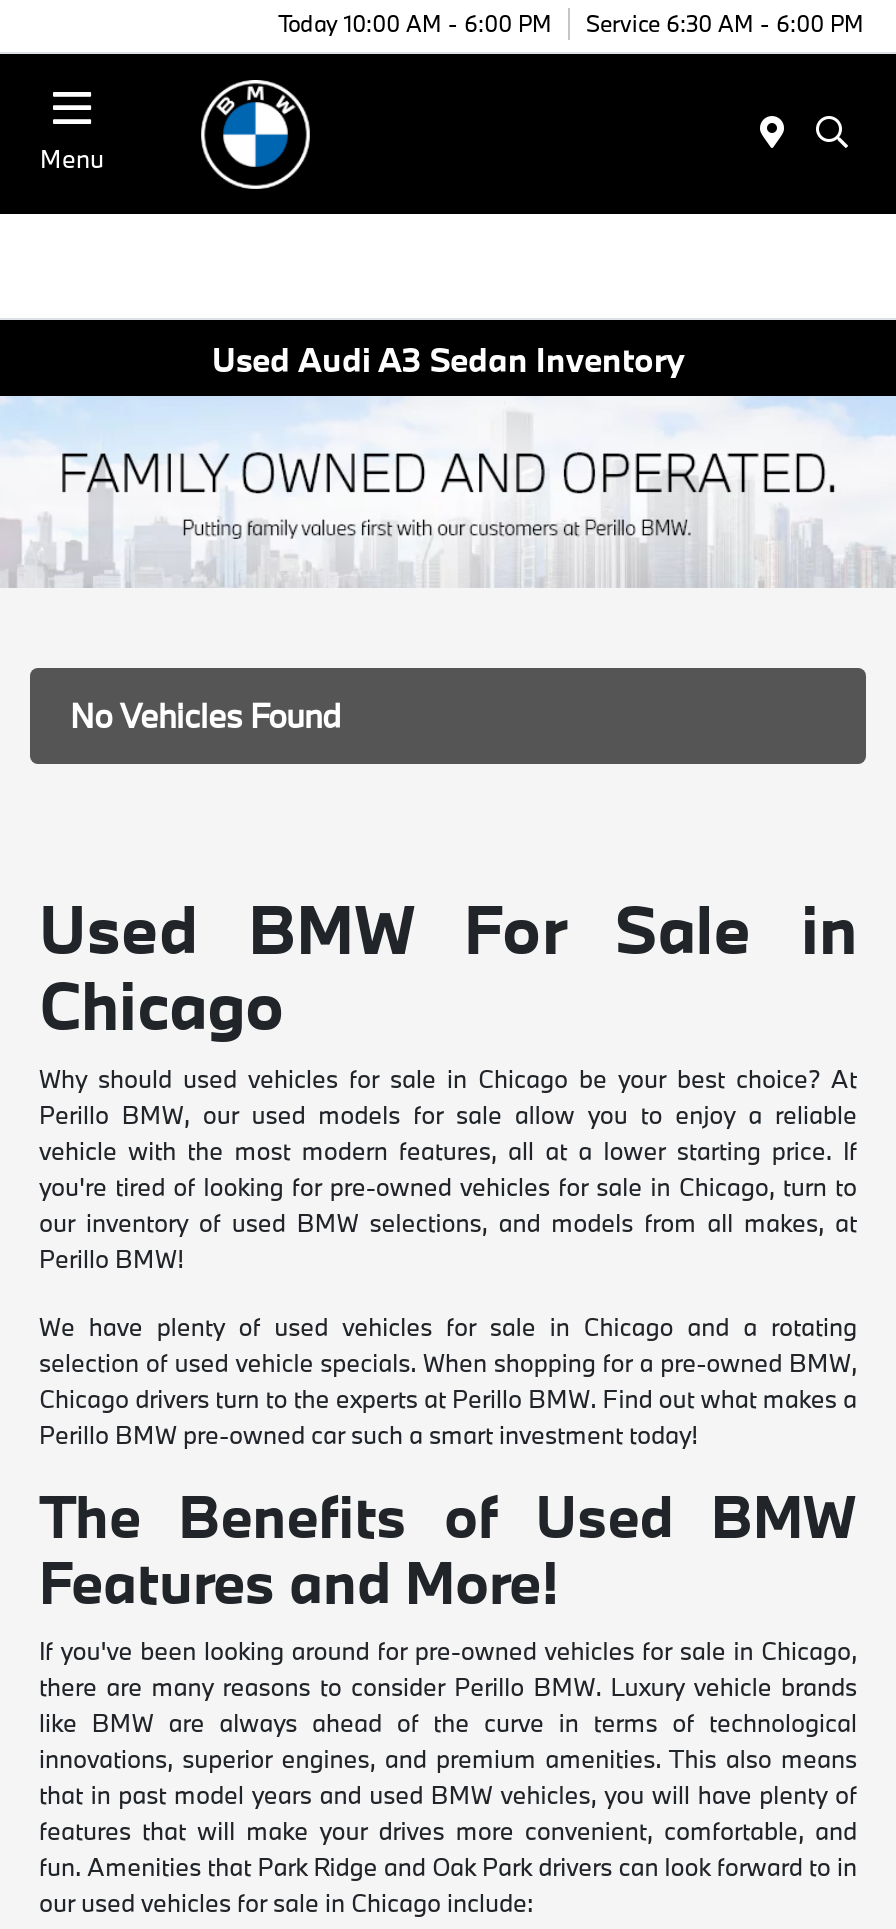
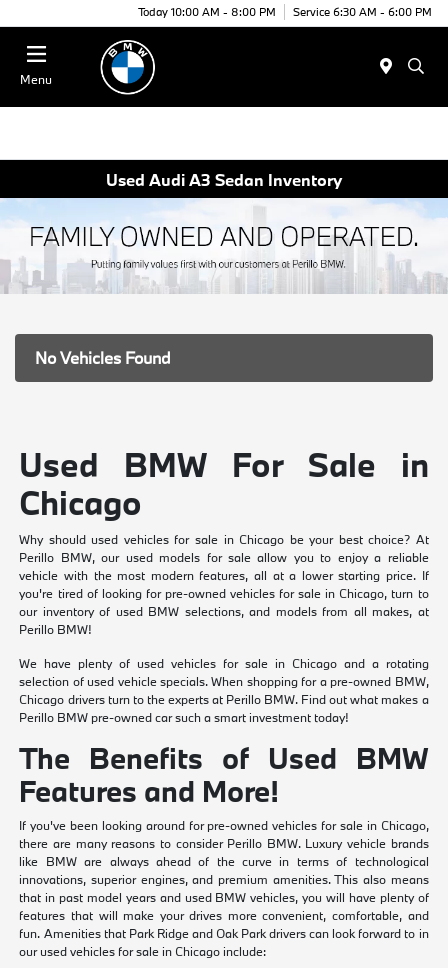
- Today 10:00 AM - 6:00 PM Service 6:30 AM - 6:00 PM
+ Today 10:00 AM - 8:00 PM Service 6:30 AM - 6:00 PM
